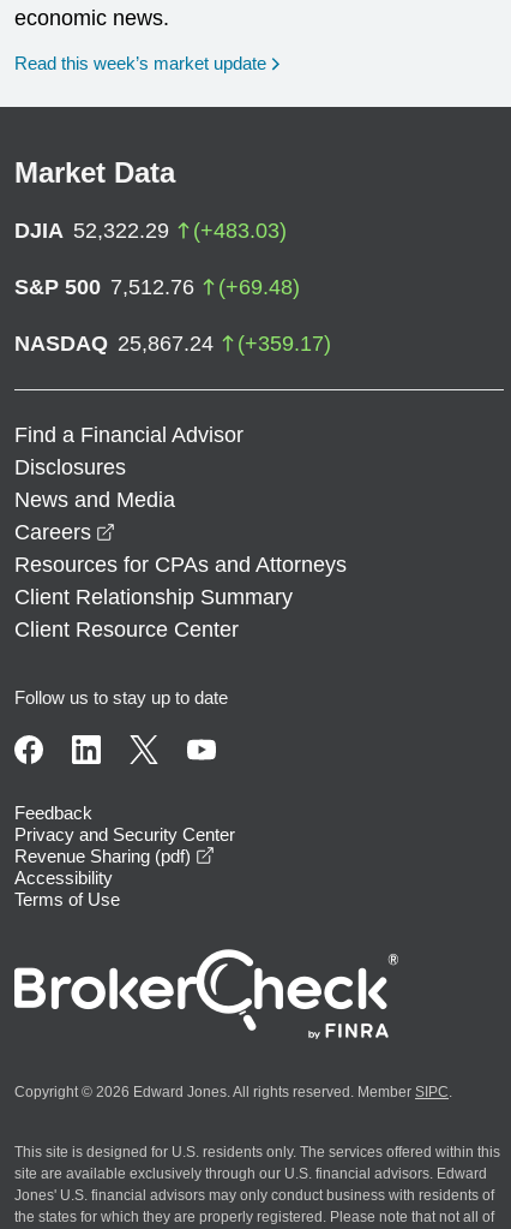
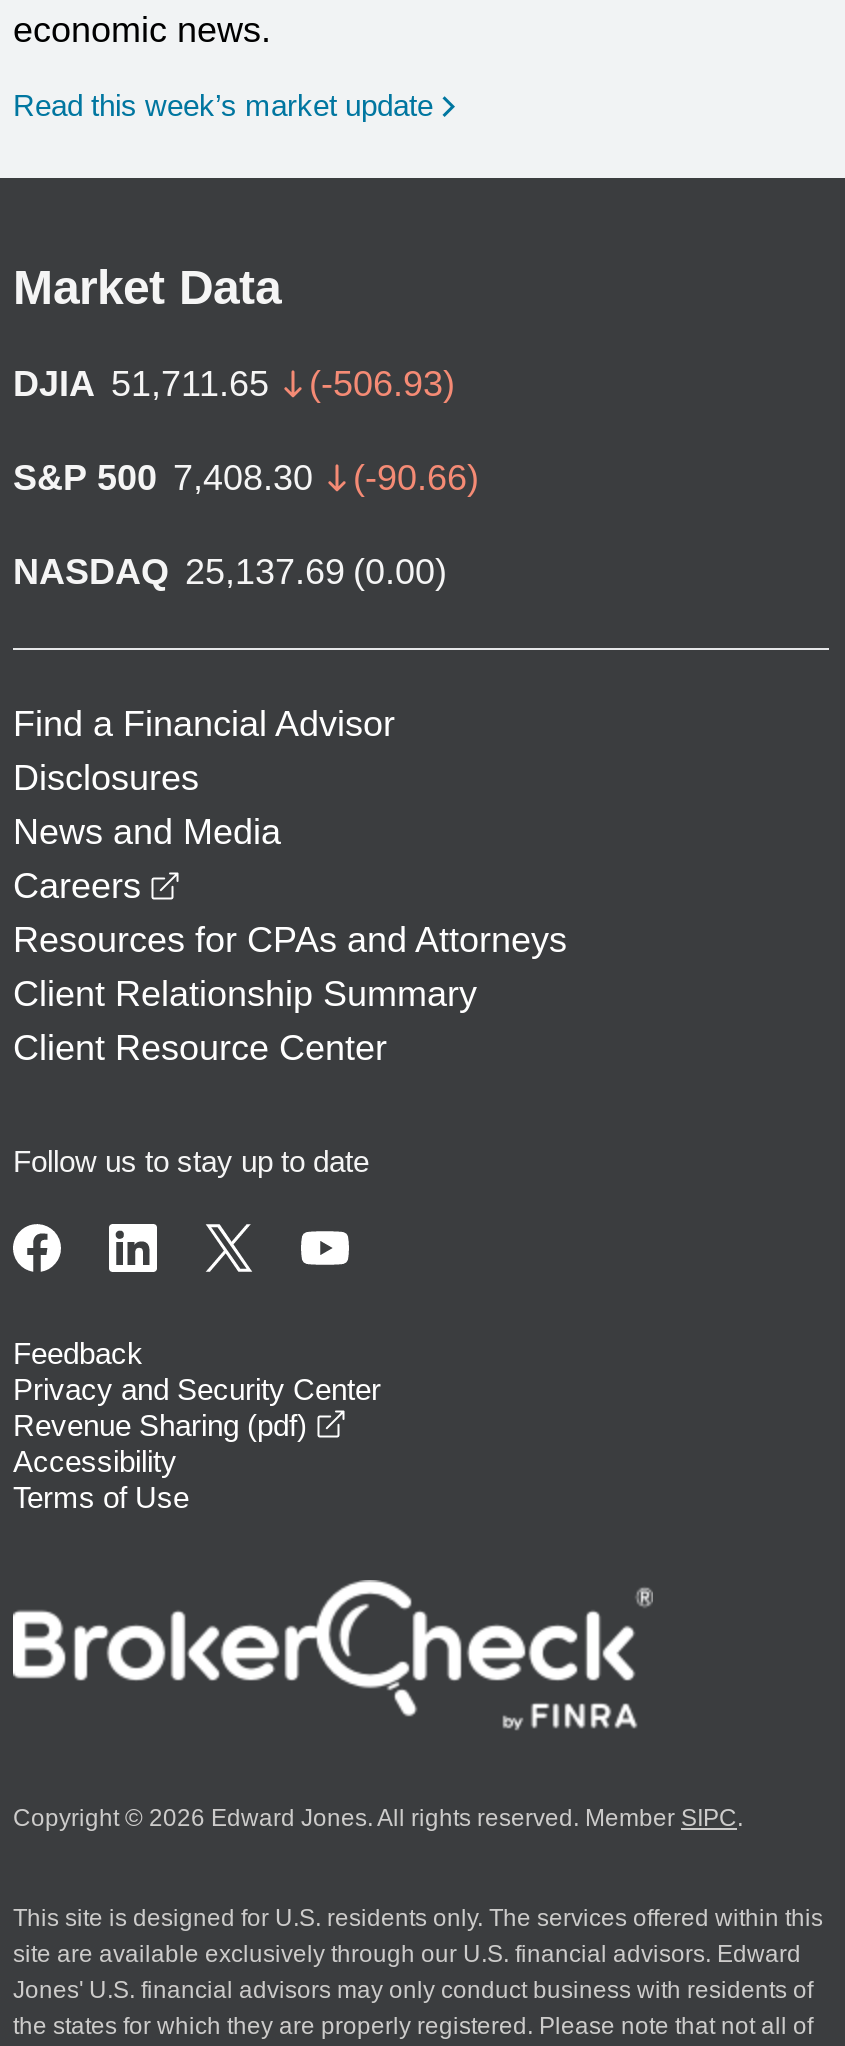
- DJIA 52,322.29
- (+483.03)
+ DJIA 51,711.65
+ (-506.93)

- S&P 500 7,512.76
- (+69.48)
+ S&P 500 7,408.30
+ (-90.66)

- NASDAQ 25,867.24
- (+359.17)
+ NASDAQ 25,137.69 (0.00)
